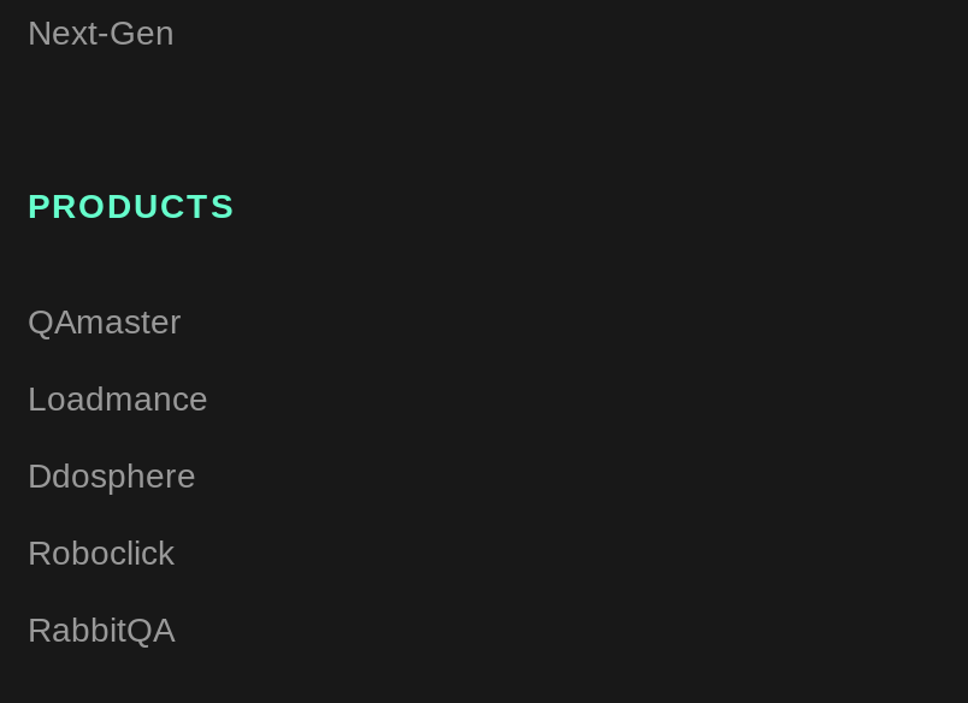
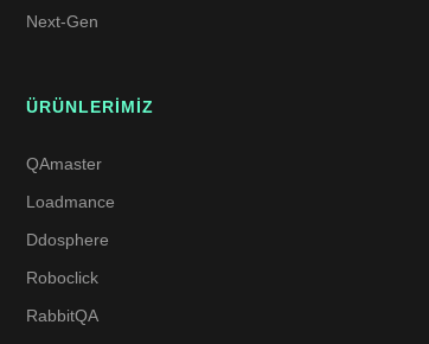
- PRODUCTS
+ ÜRÜNLERİMİZ
